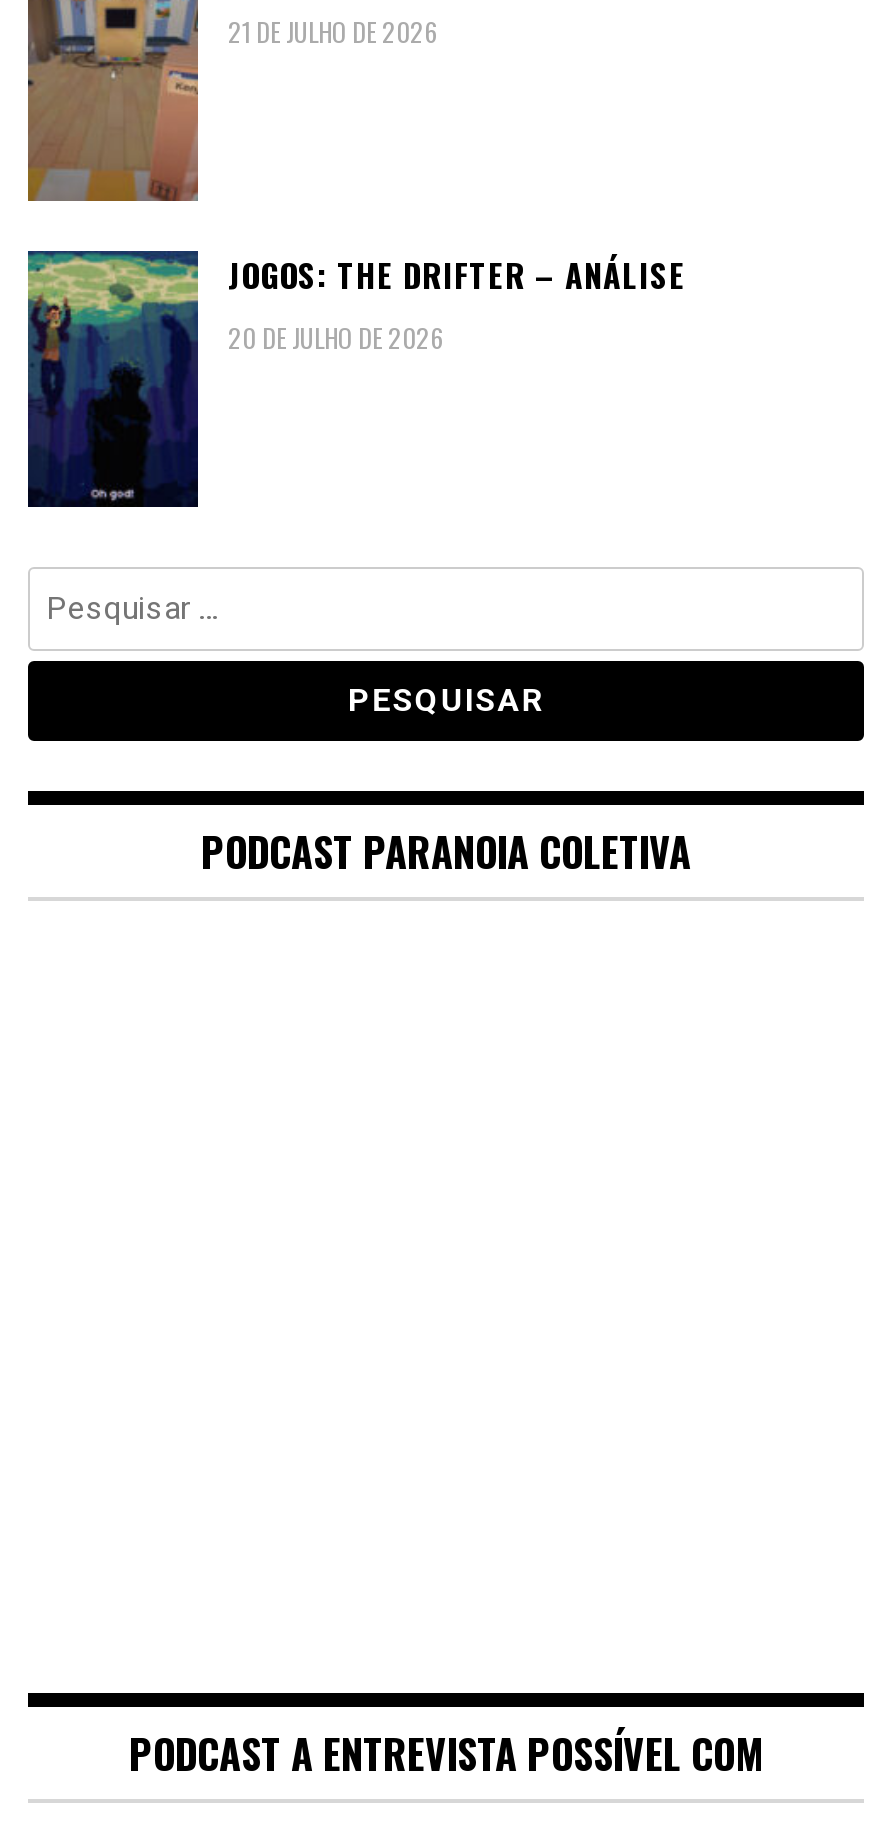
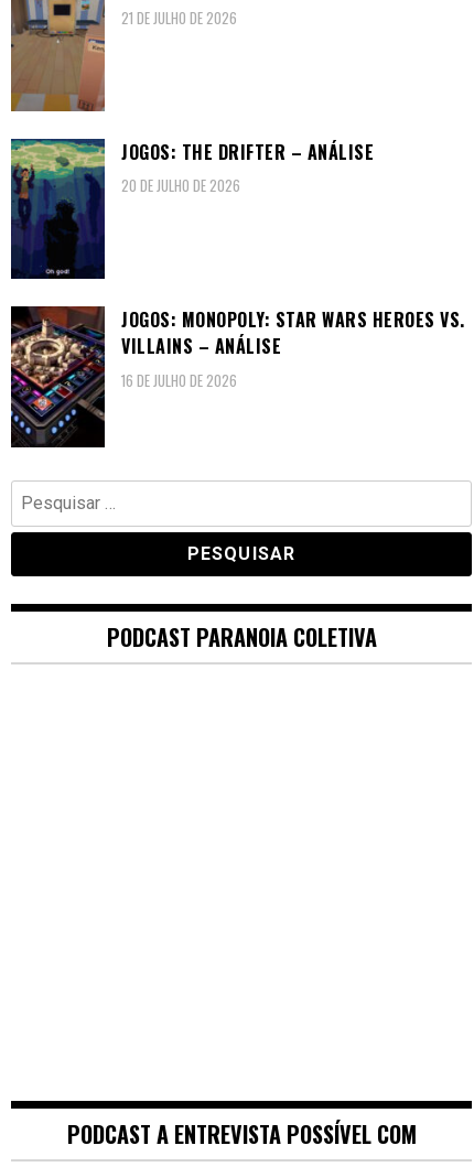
+ [image]
+ JOGOS: MONOPOLY: STAR WARS HEROES VS.
+ VILLAINS – ANÁLISE
+ 16 DE JULHO DE 2026
